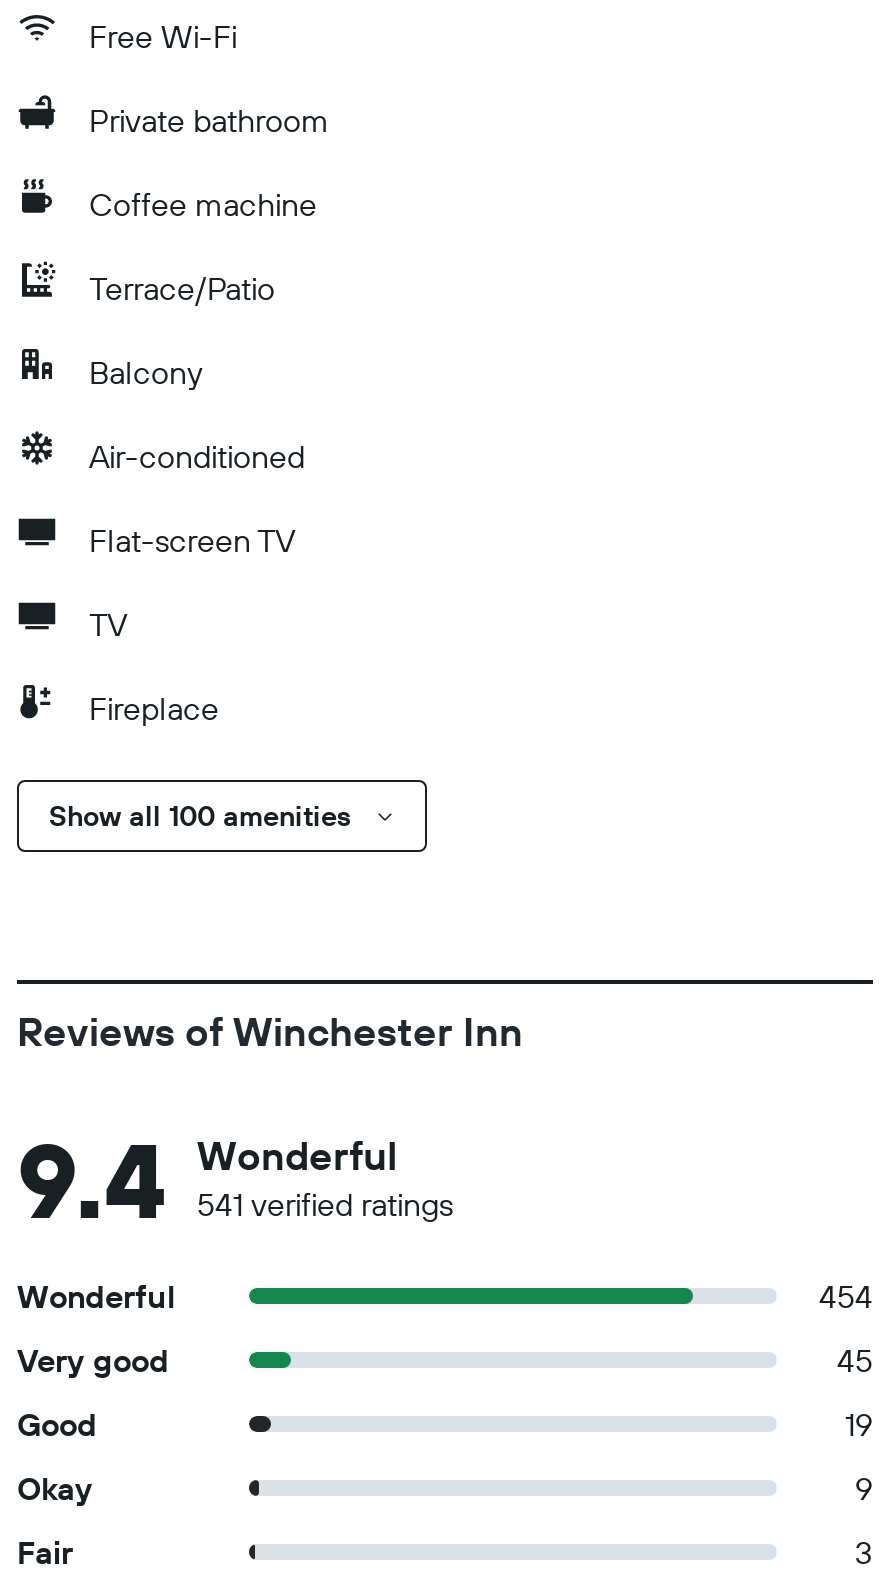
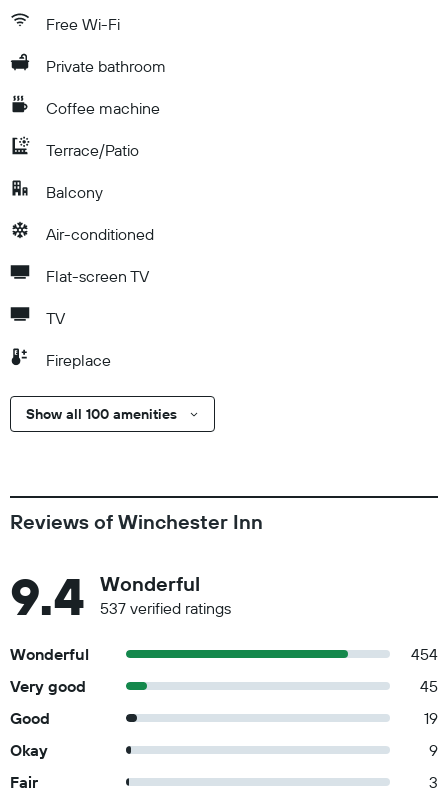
- 541 verified ratings
+ 537 verified ratings
